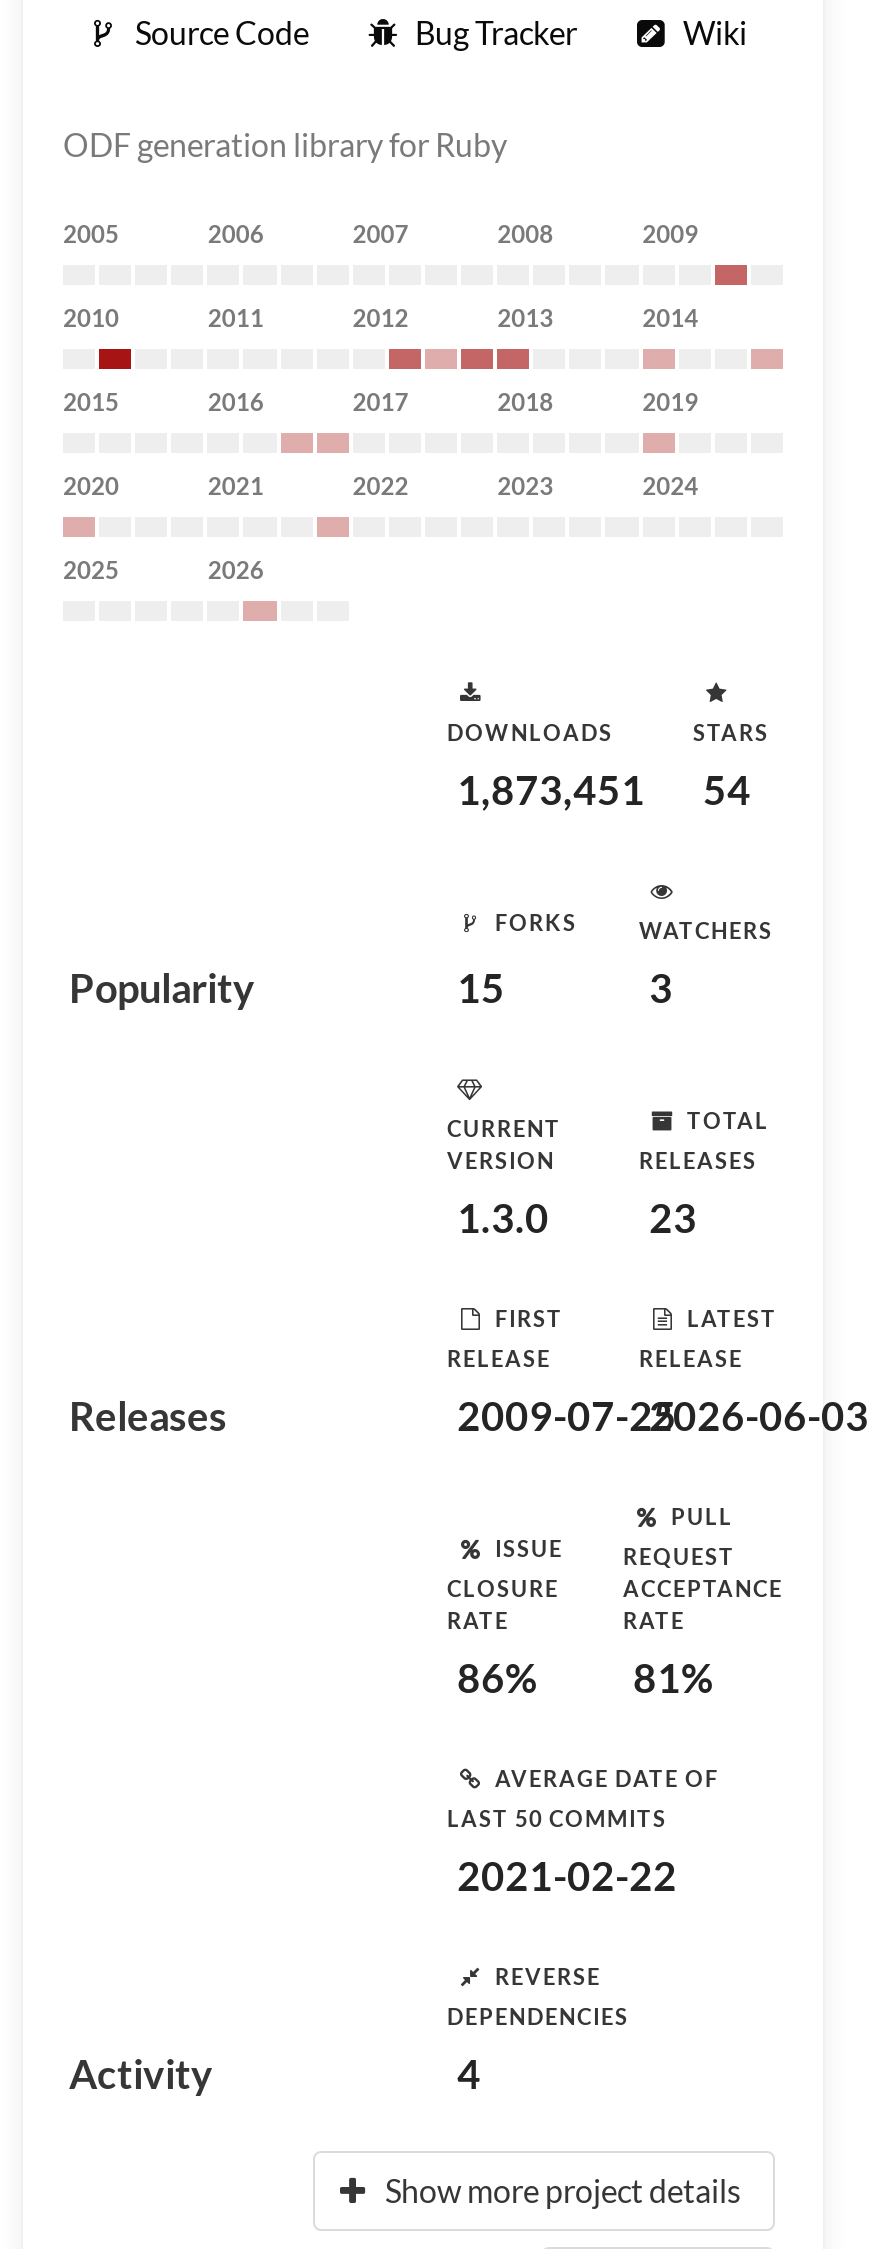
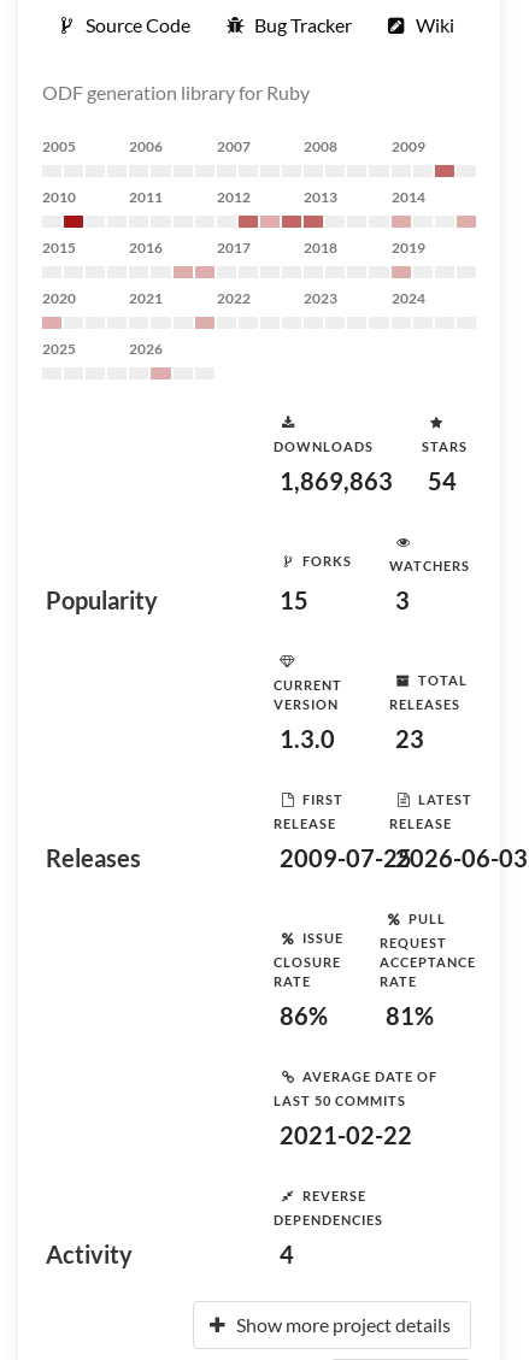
- 1,873,451 54
+ 1,869,863 54
